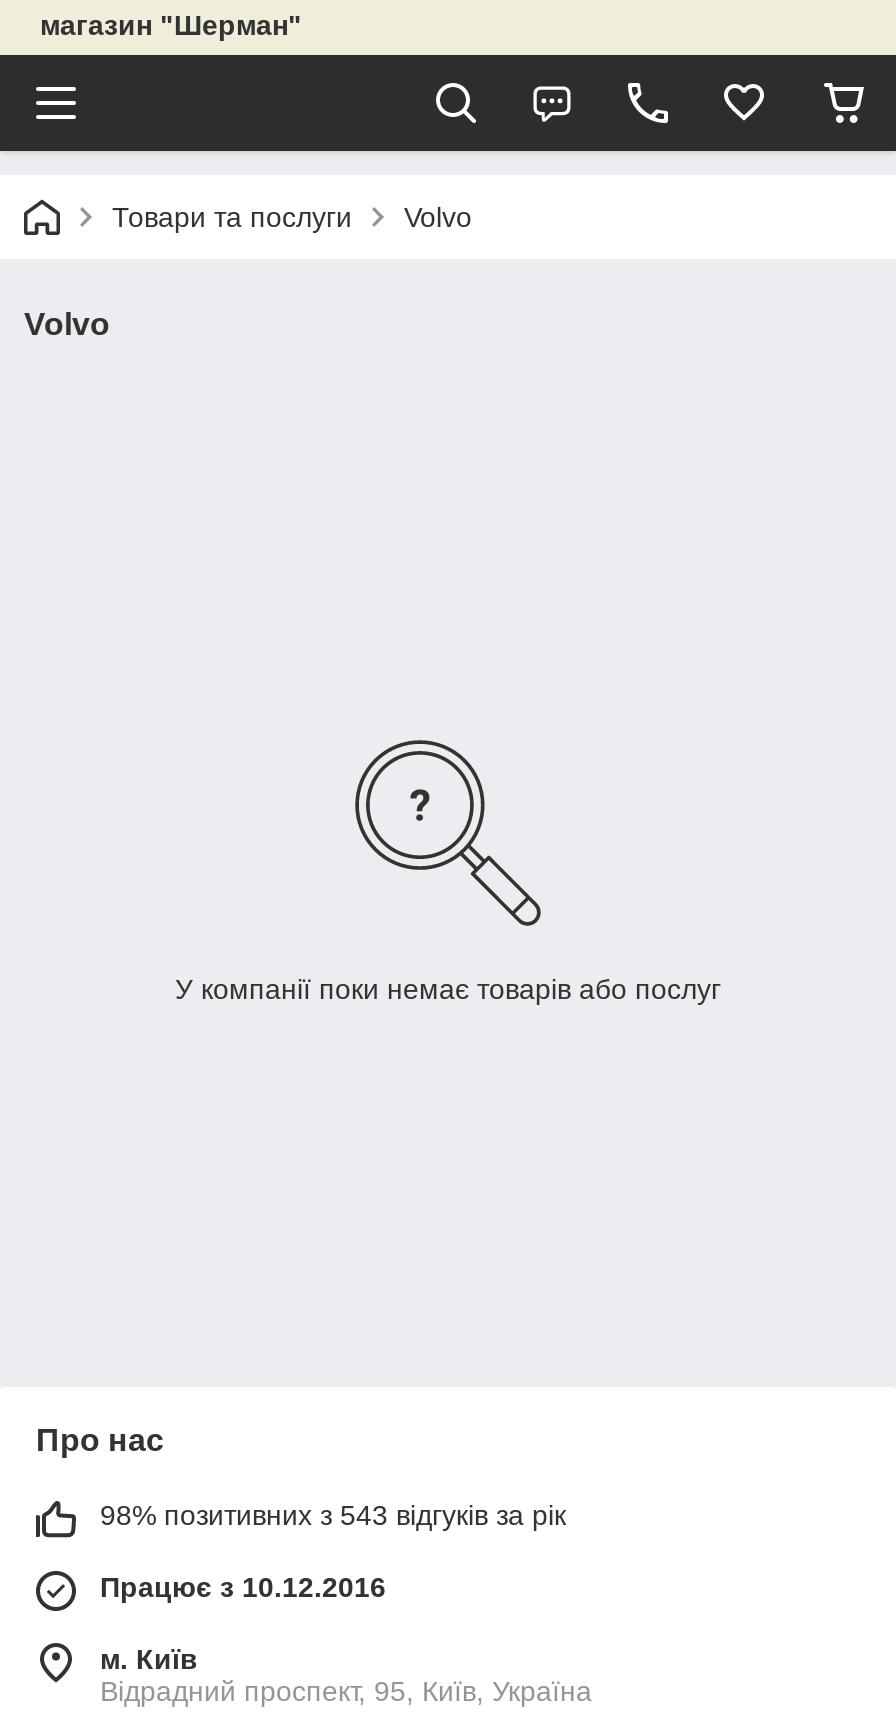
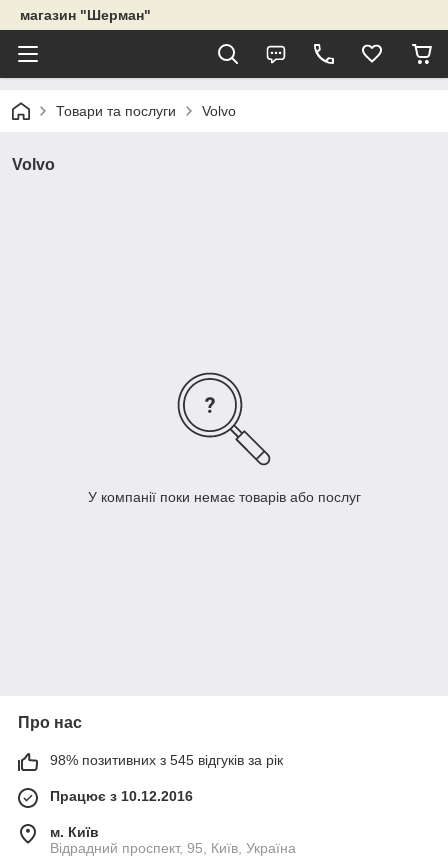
- 98% позитивних з 543 відгуків за рік
+ 98% позитивних з 545 відгуків за рік
